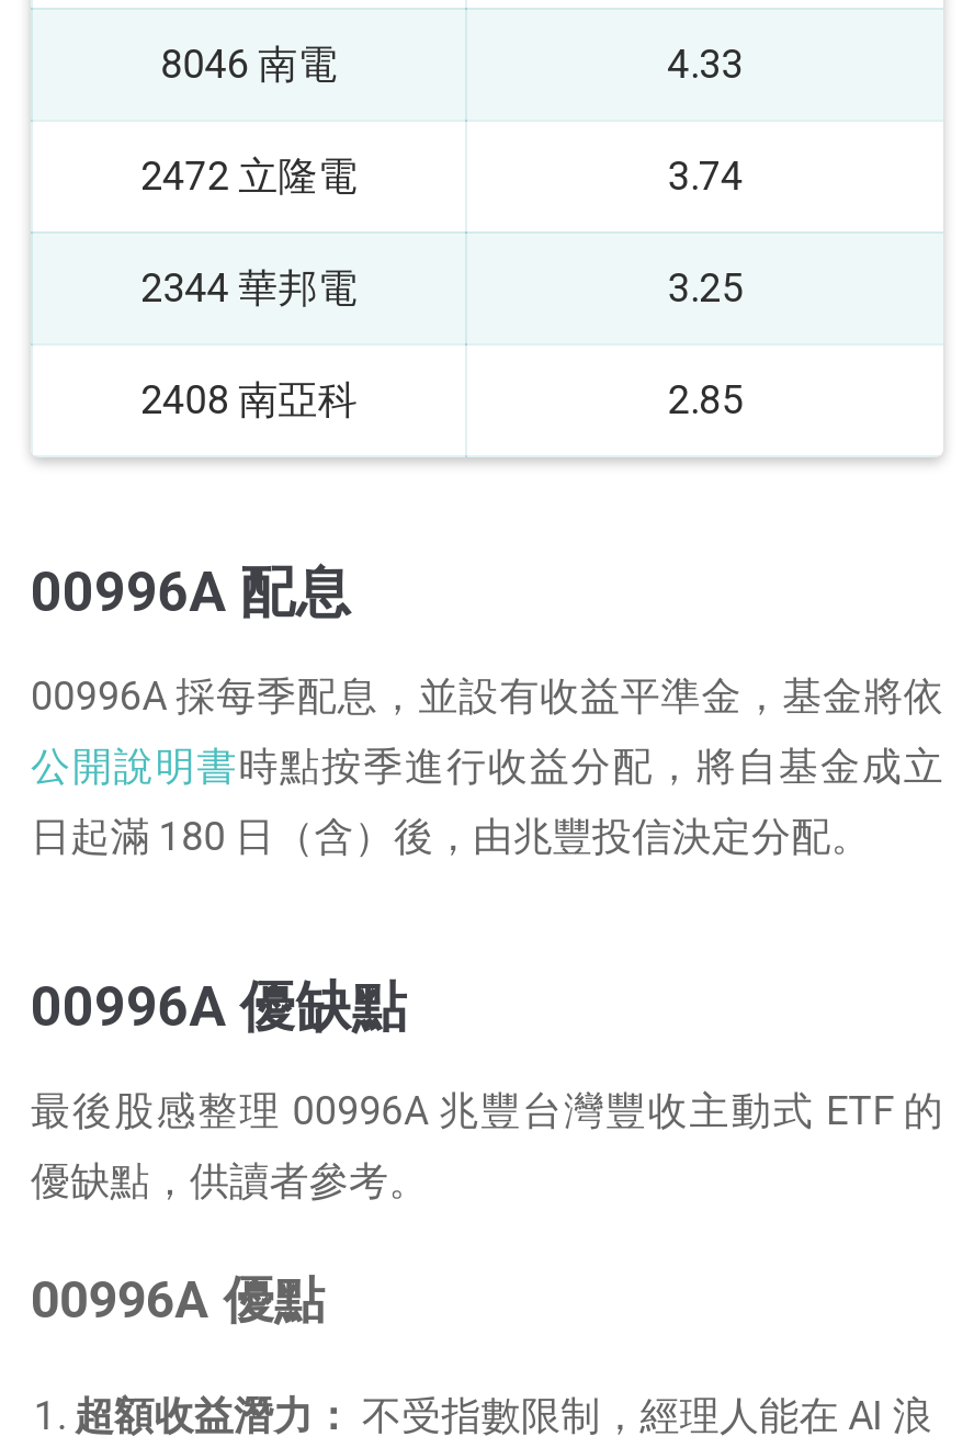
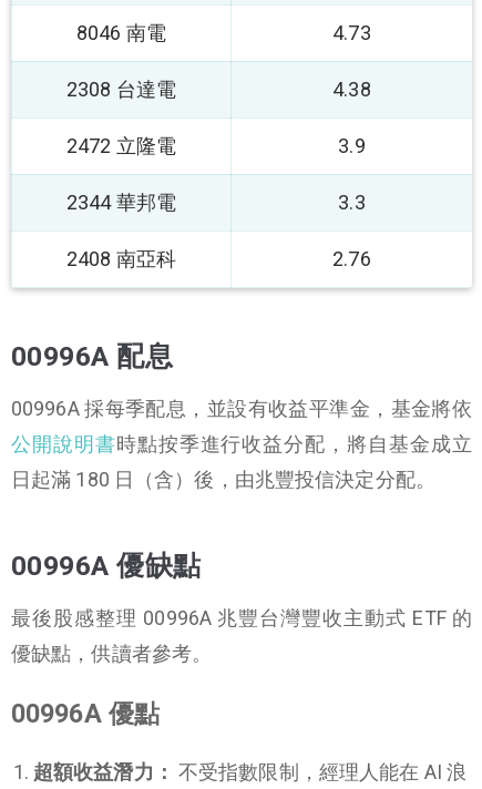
- 4.33
+ 4.73
+ 2308 台達電
+ 4.38

- 3.74
+ 3.9

- 3.25
+ 3.3

- 2.85
+ 2.76
